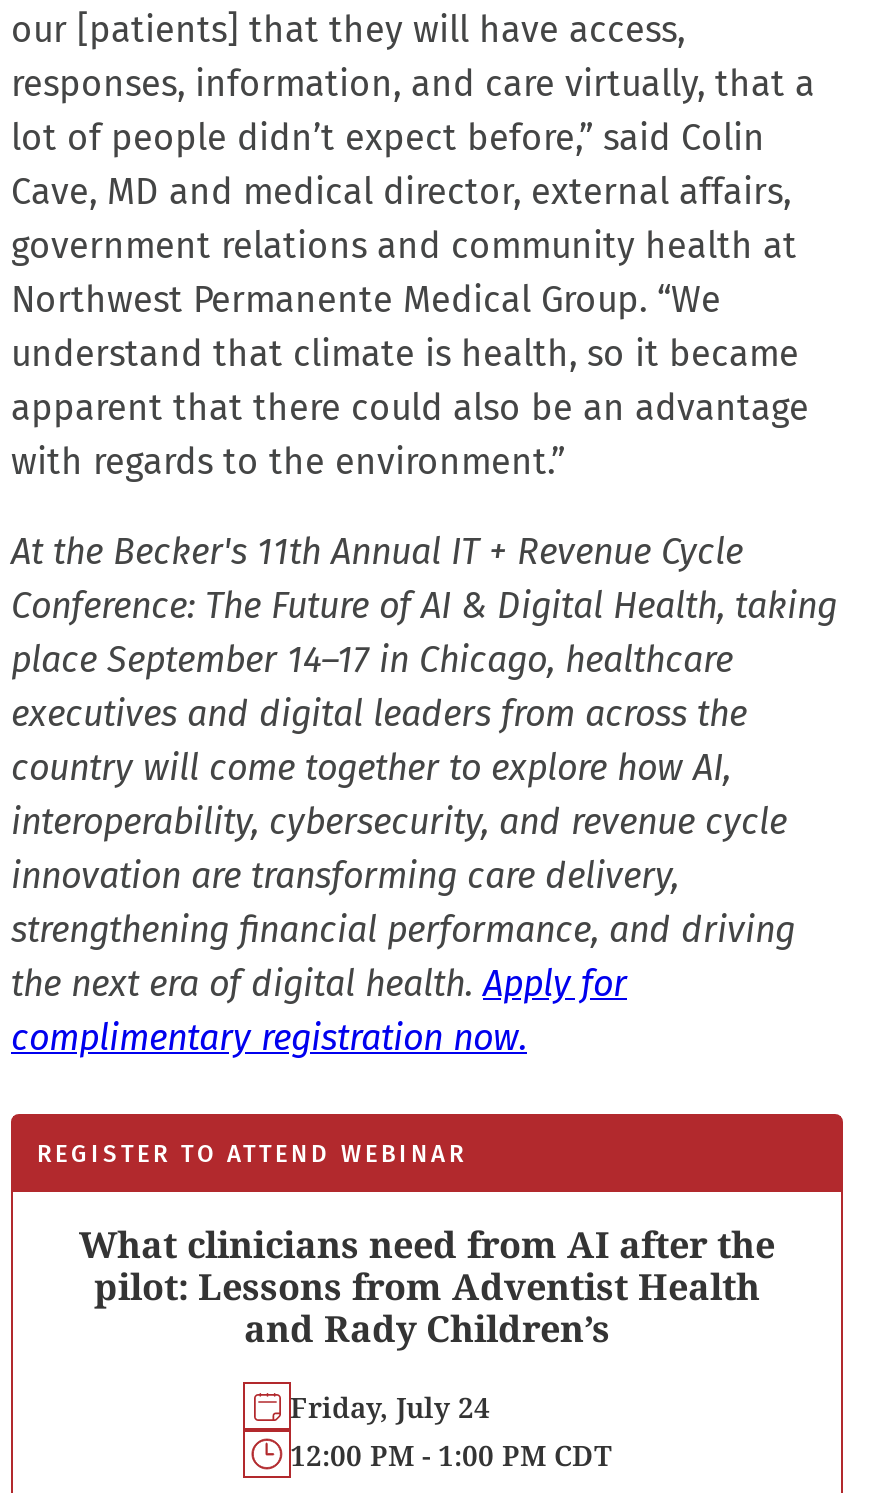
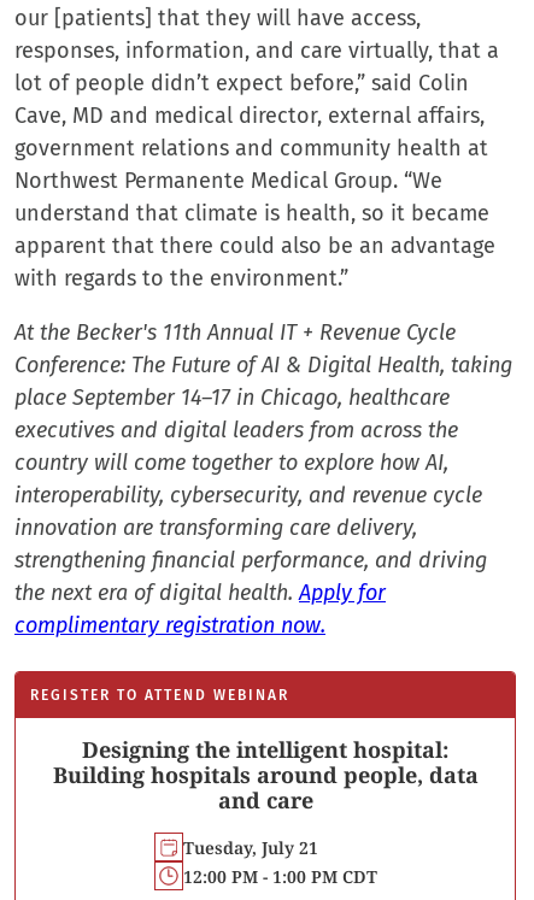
- What clinicians need from AI after the
- pilot: Lessons from Adventist Health
- and Rady Children’s
+ Designing the intelligent hospital:
+ Building hospitals around people, data
+ and care

- Friday, July 24
+ Tuesday, July 21
